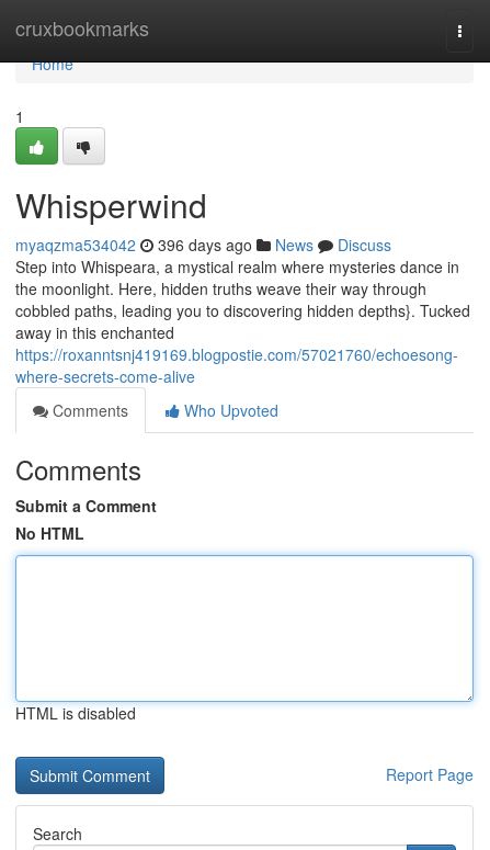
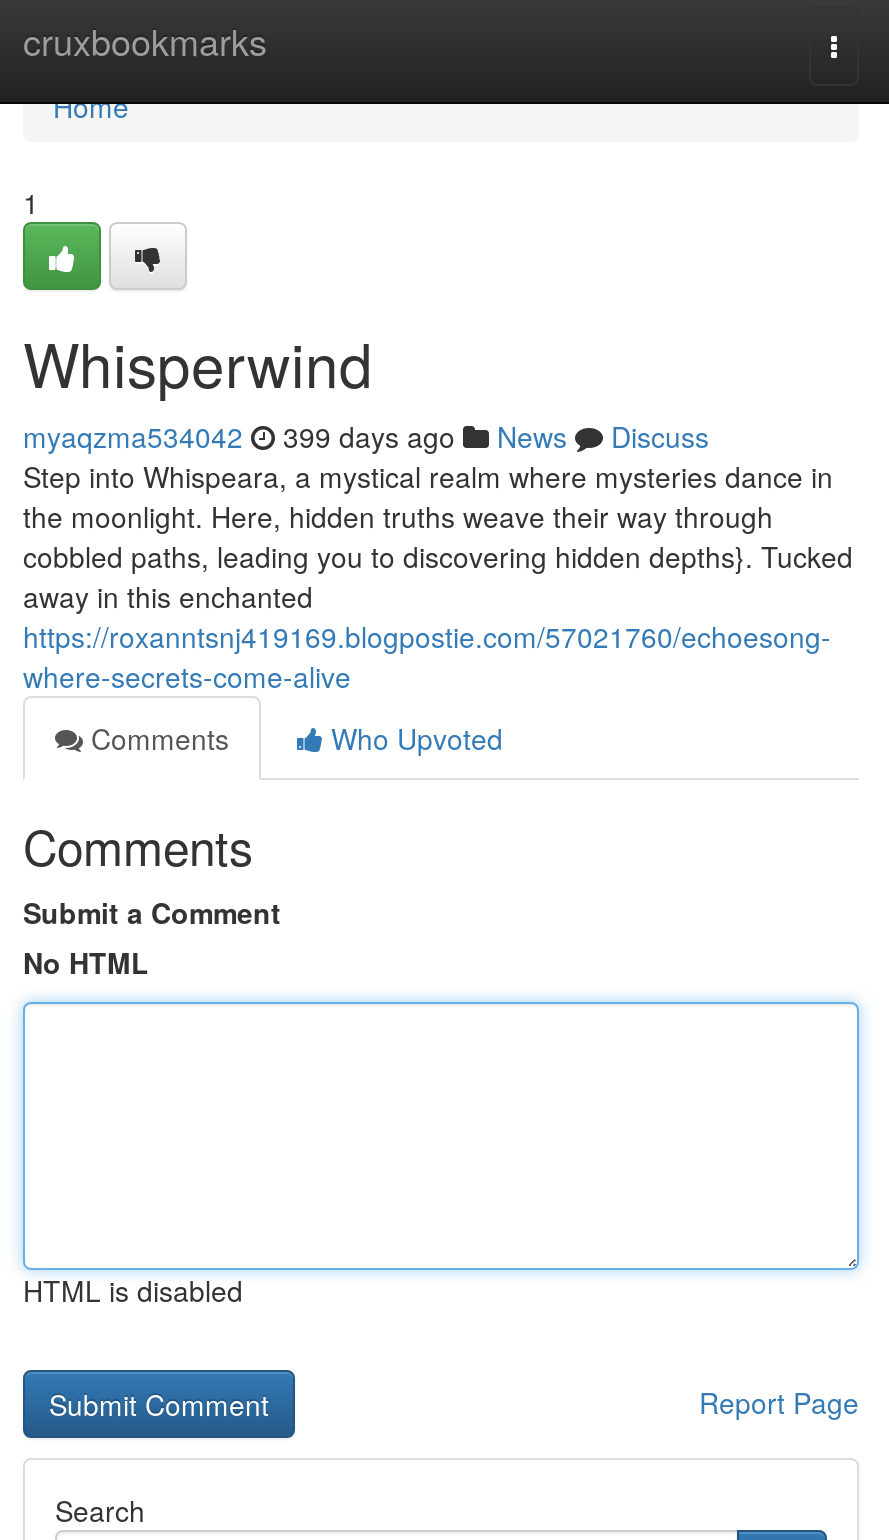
- myaqzma534042 396 days ago News Discuss
+ myaqzma534042 399 days ago News Discuss
